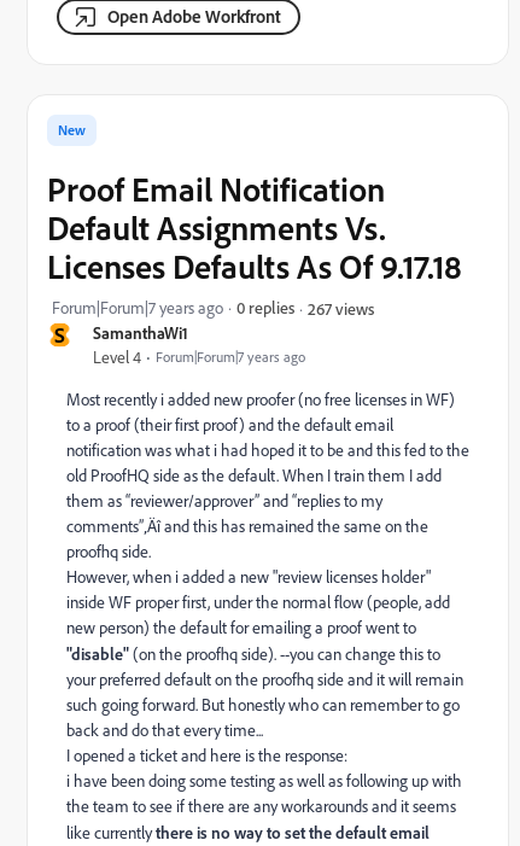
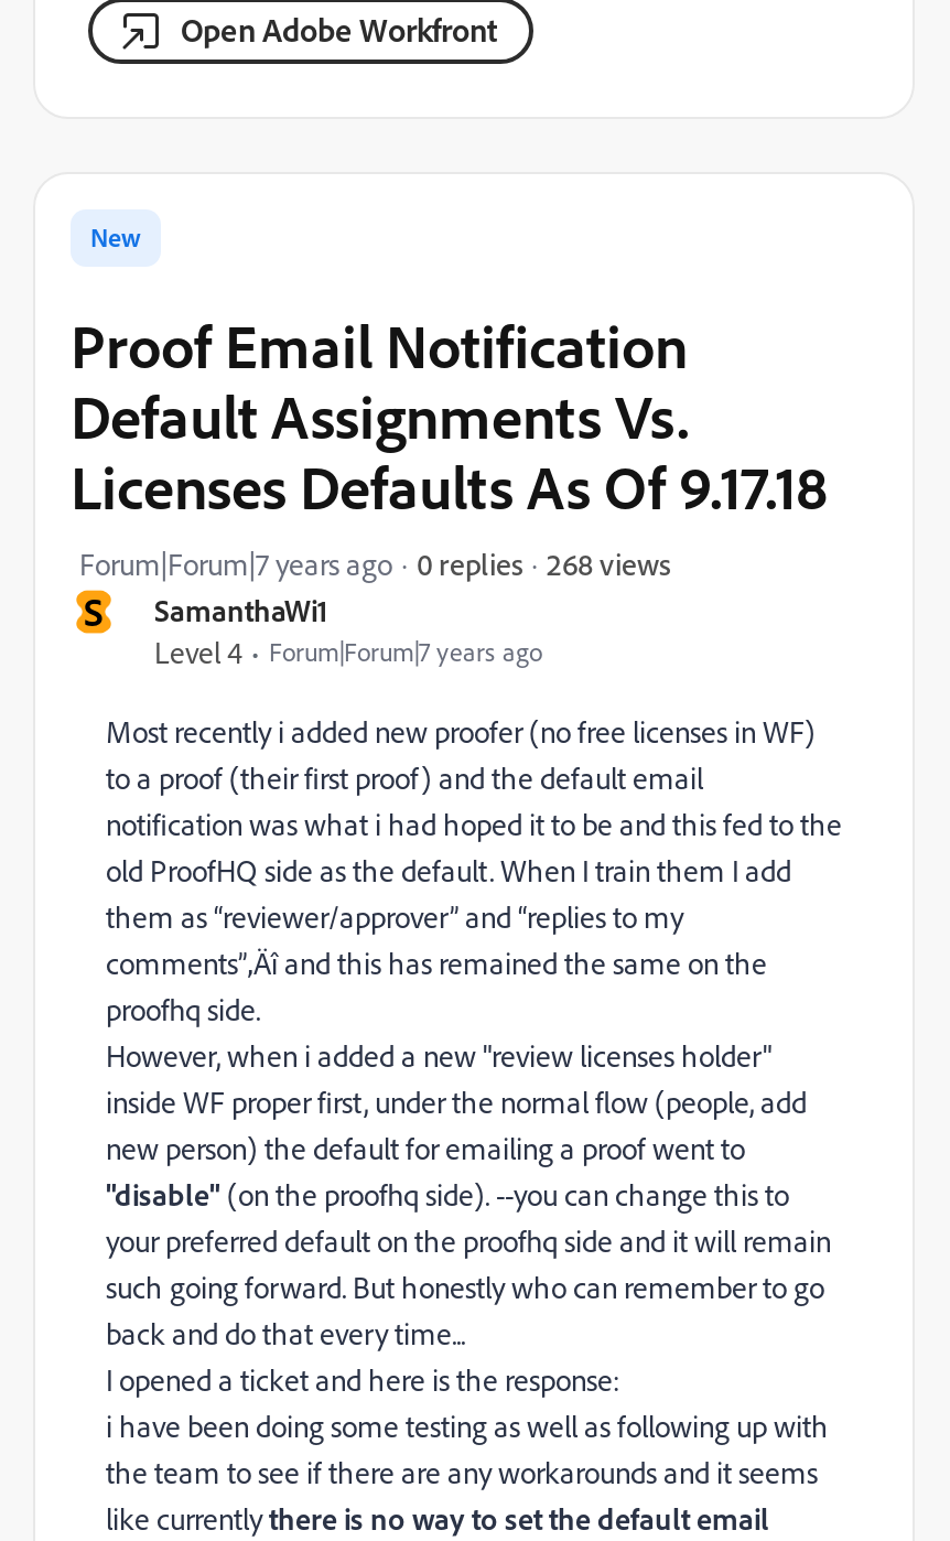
- 267 views
+ 268 views
